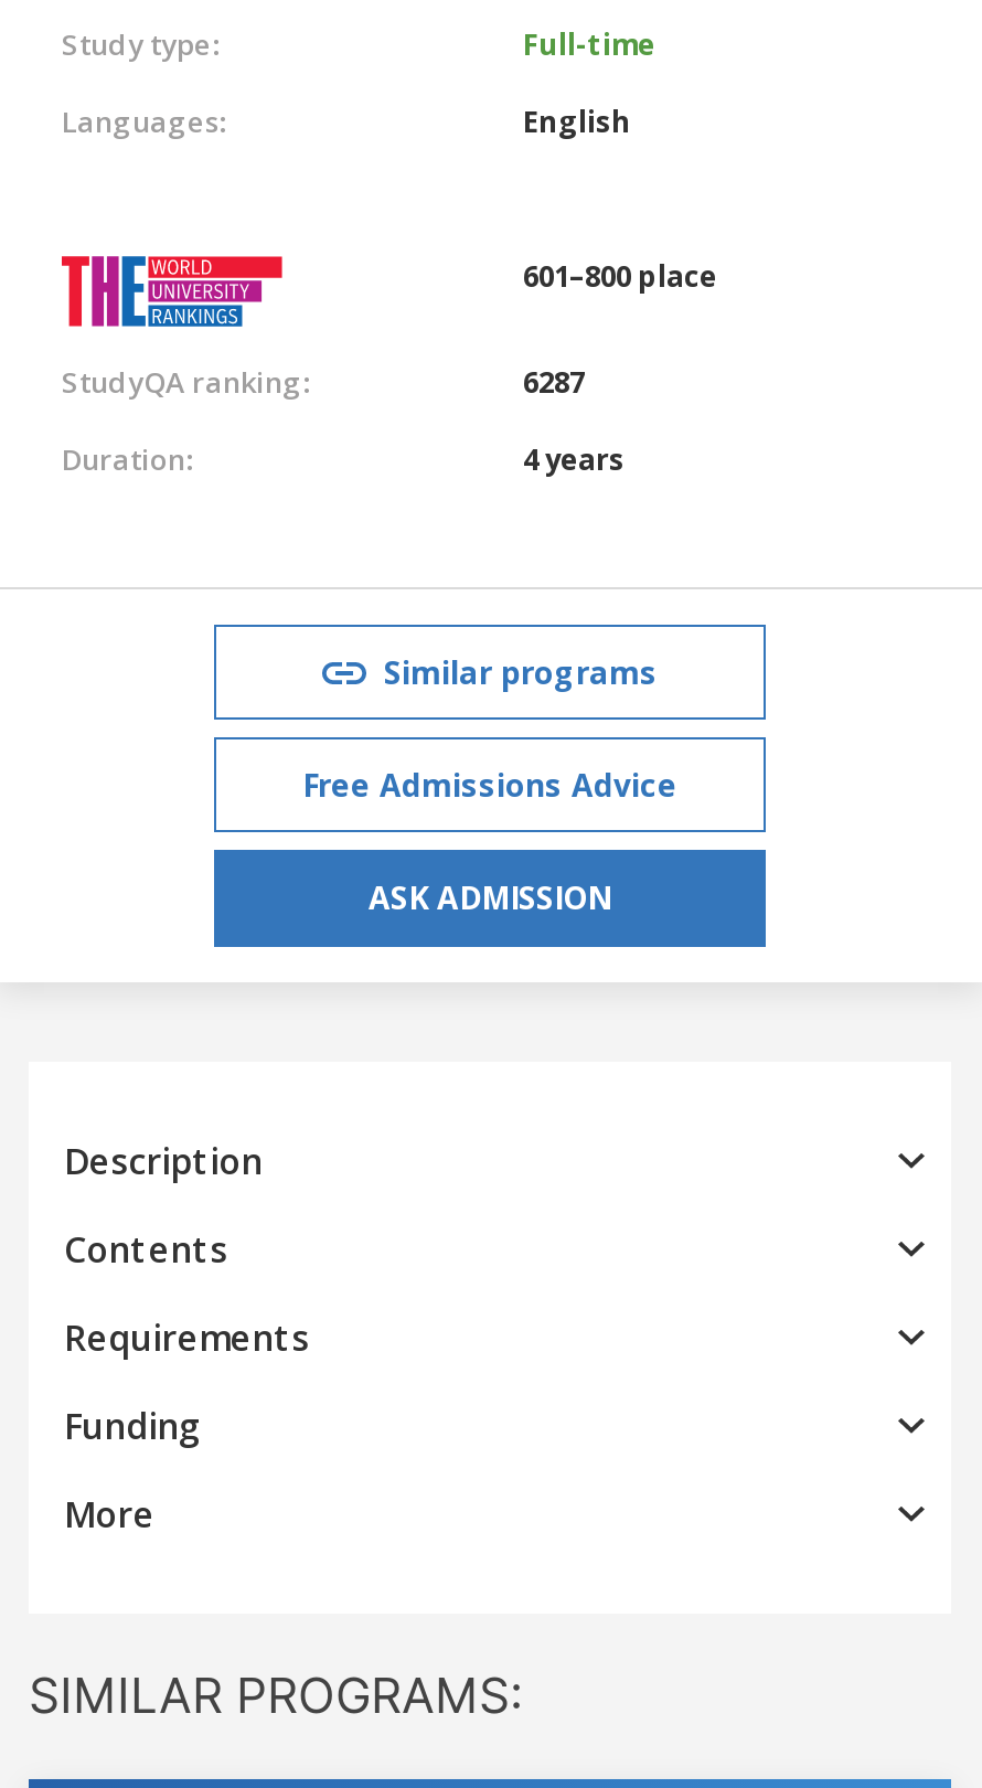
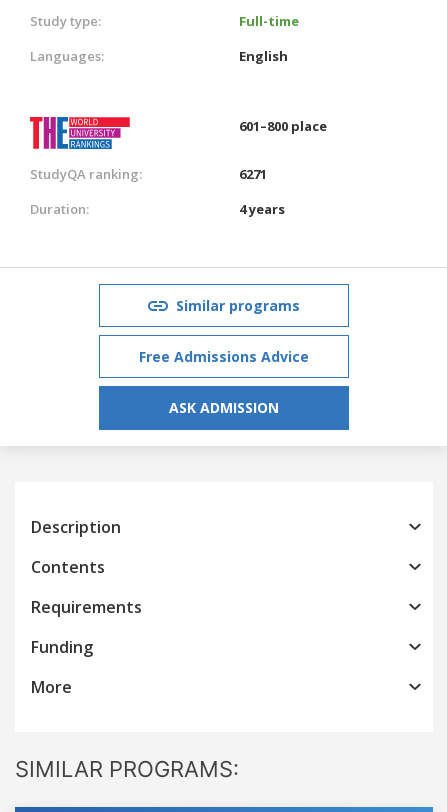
- 6287
+ 6271
